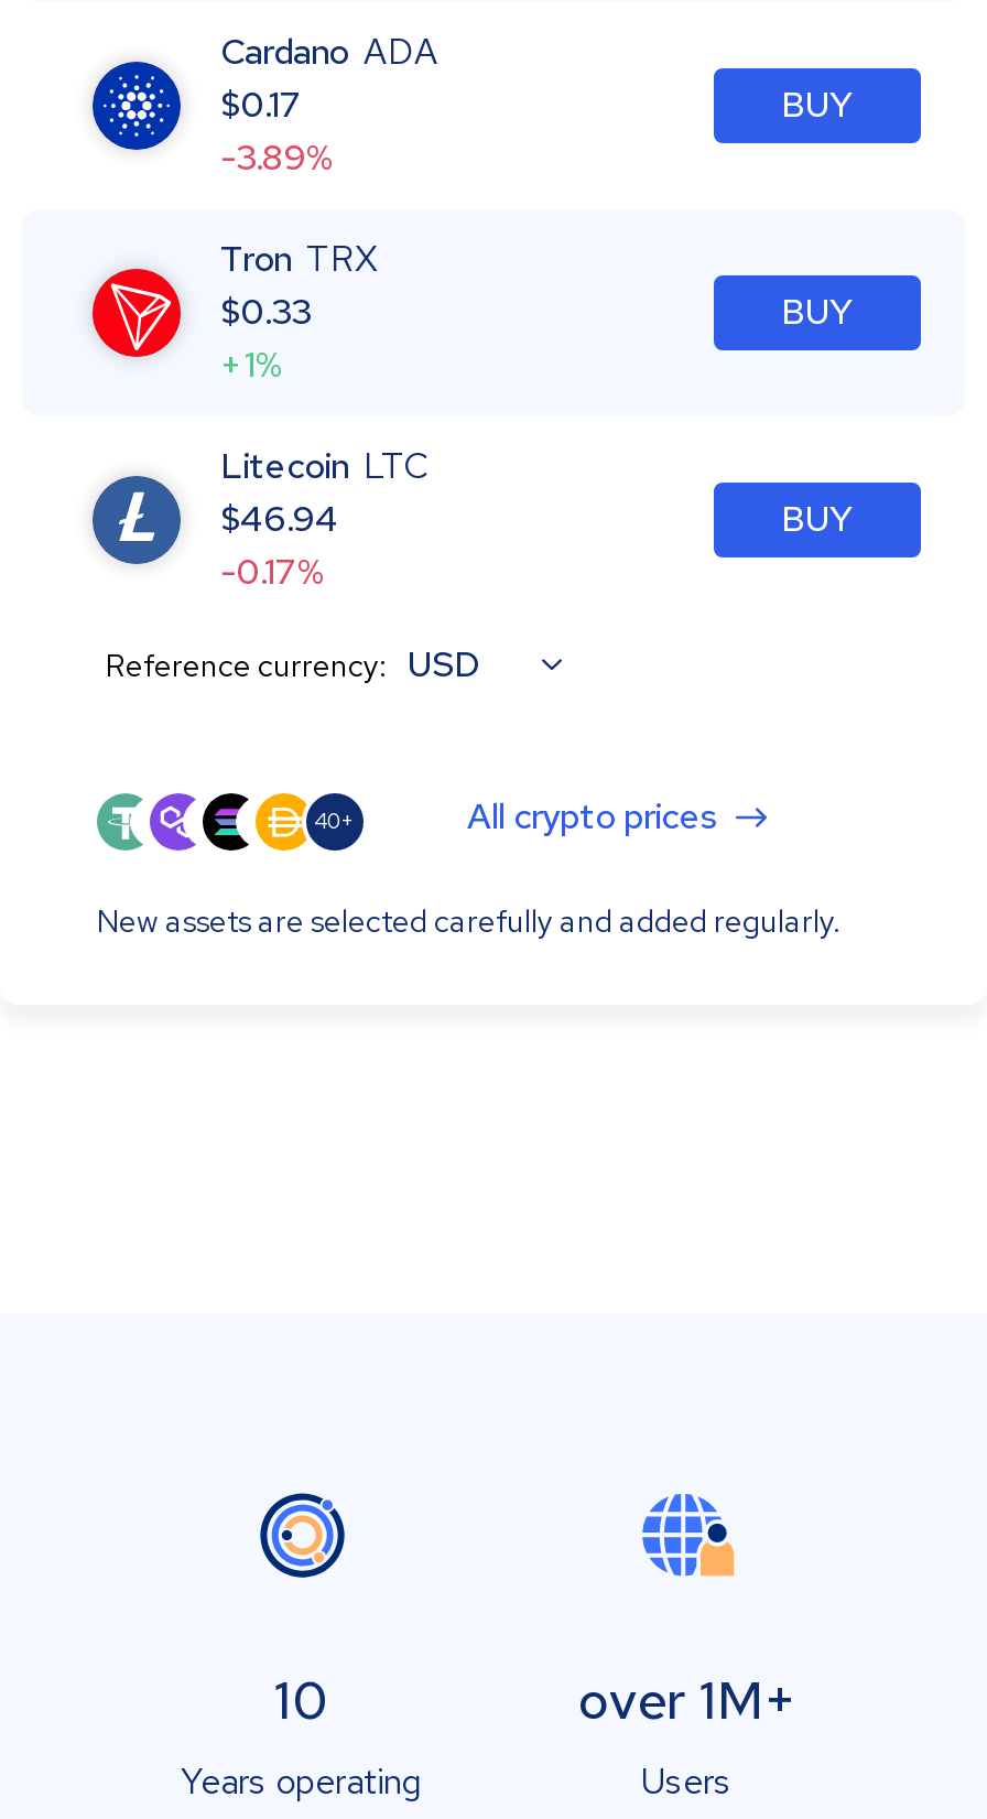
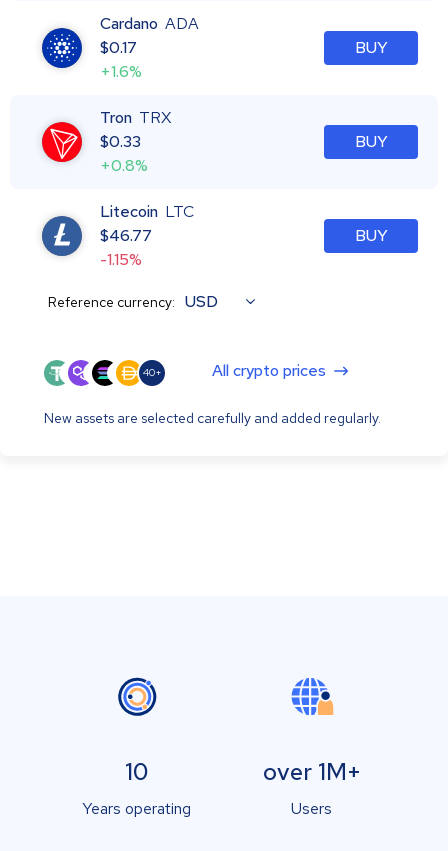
- -3.89%
+ +1.6%

- +1%
+ +0.8%

- $46.94
+ $46.77

- -0.17%
+ -1.15%
